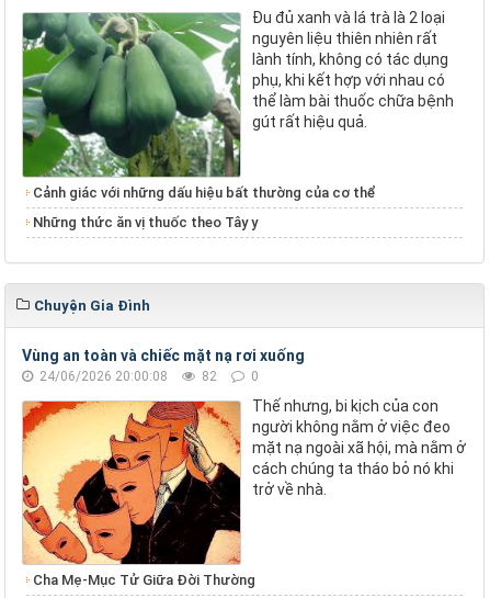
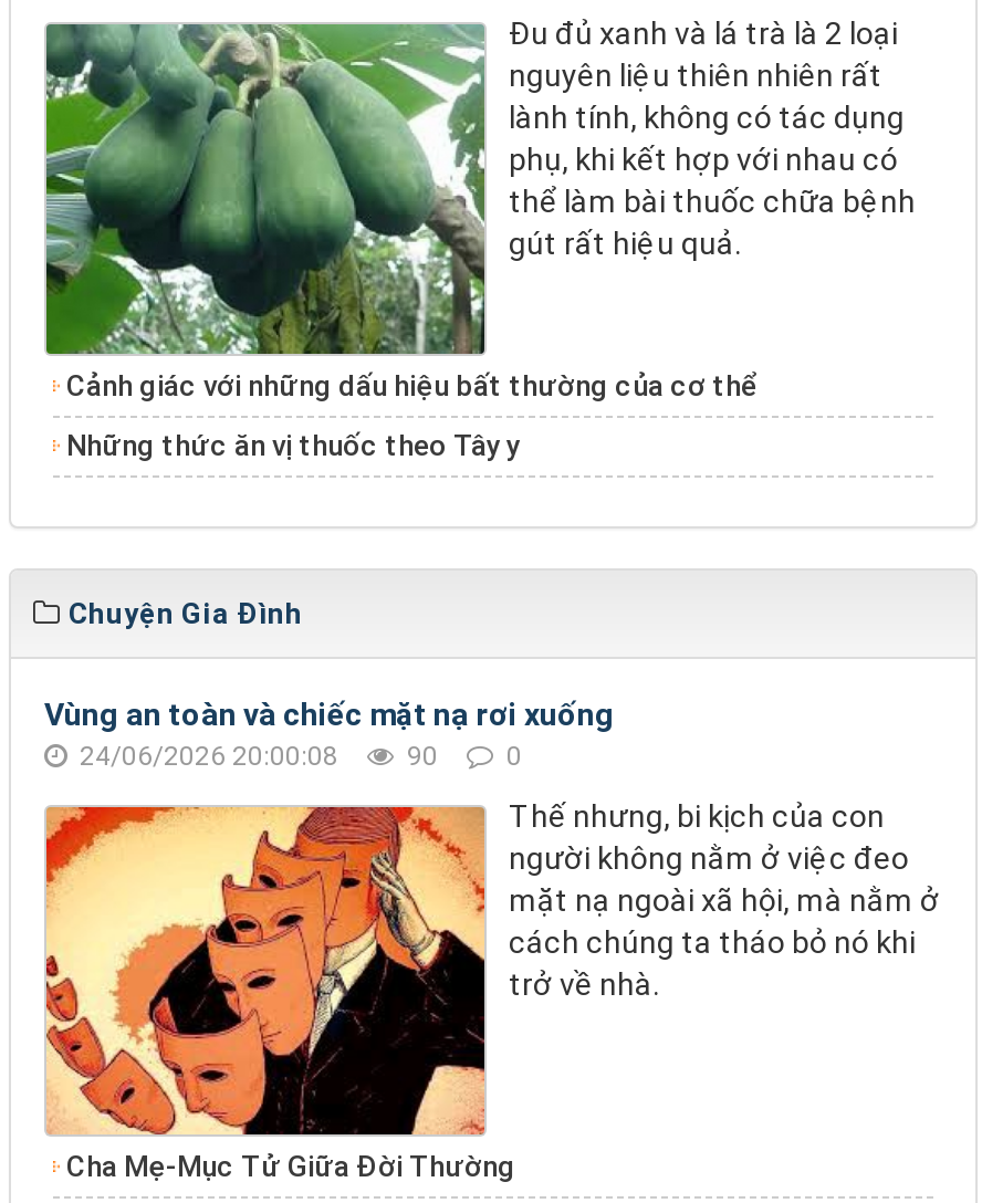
- 24/06/2026 20:00:08 82 0
+ 24/06/2026 20:00:08 90 0
